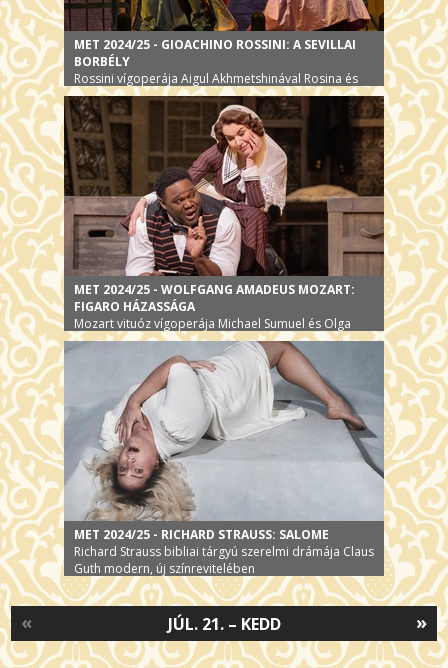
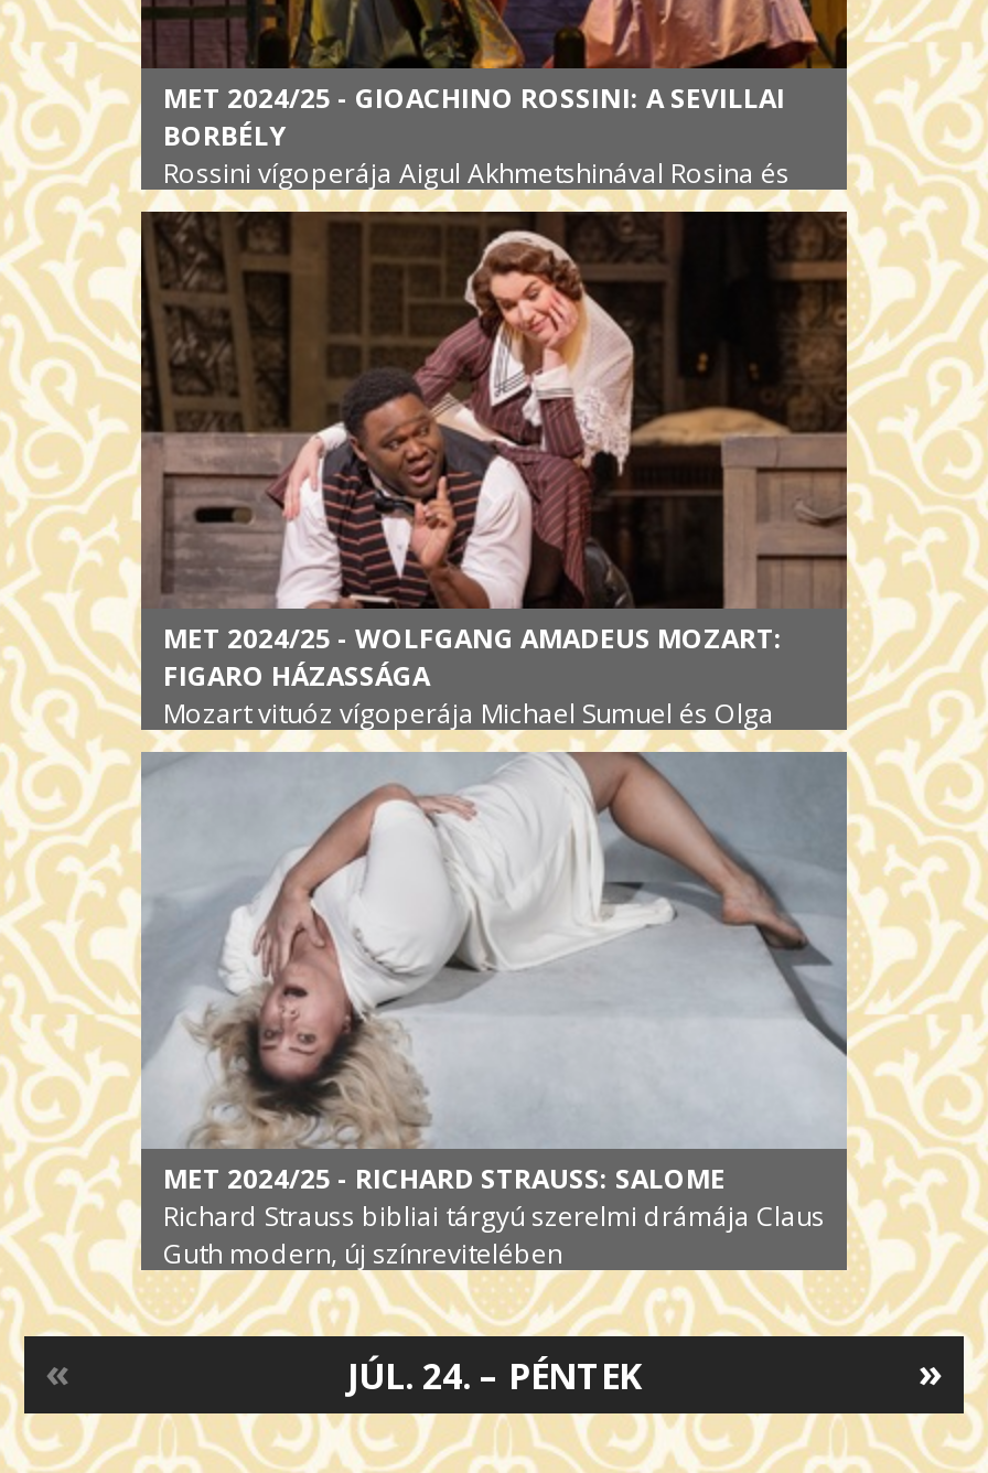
- JÚL. 21. – KEDD
+ JÚL. 24. – PÉNTEK
